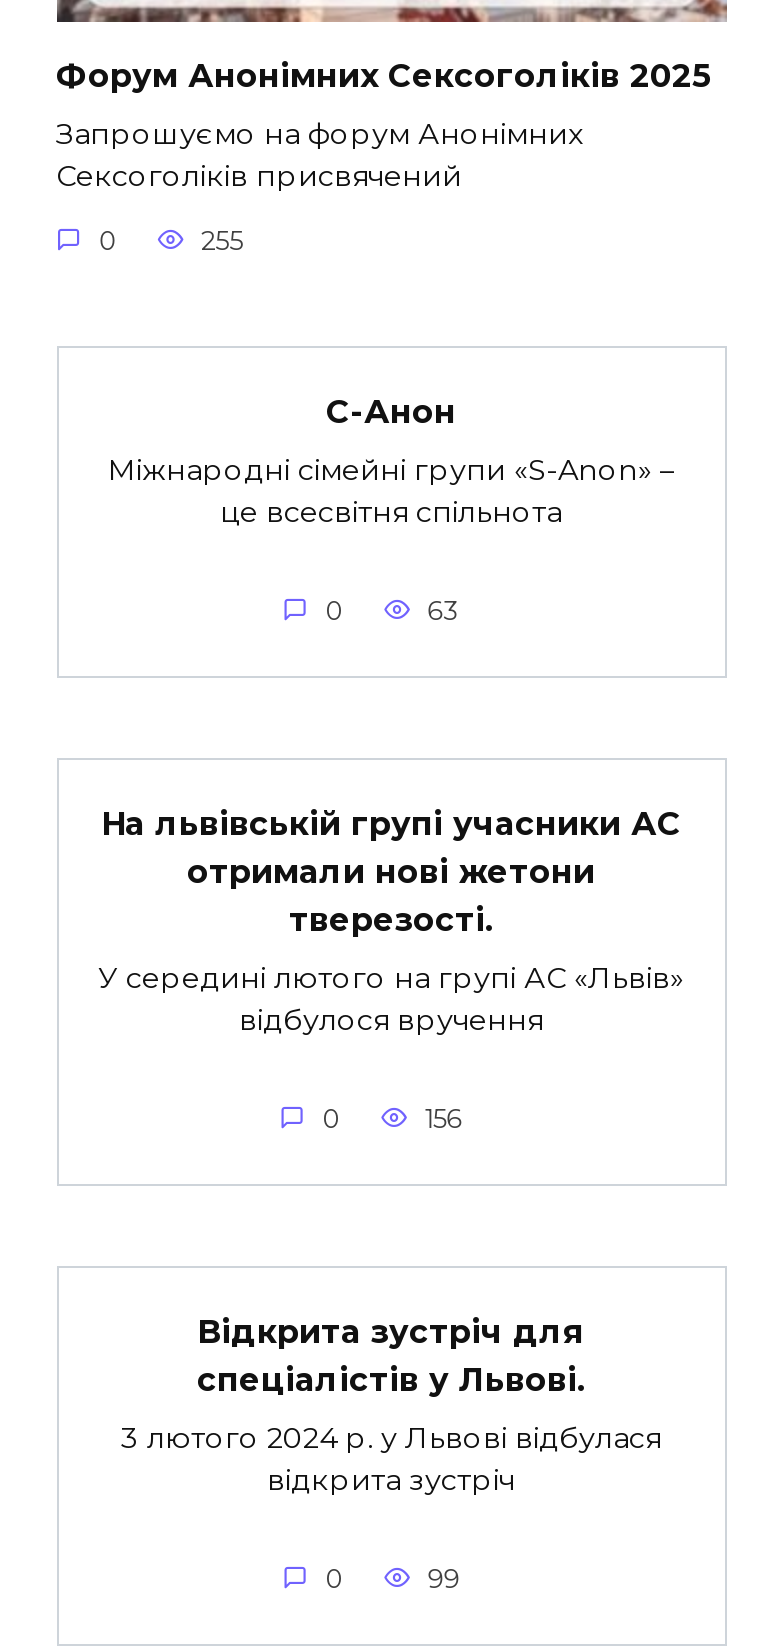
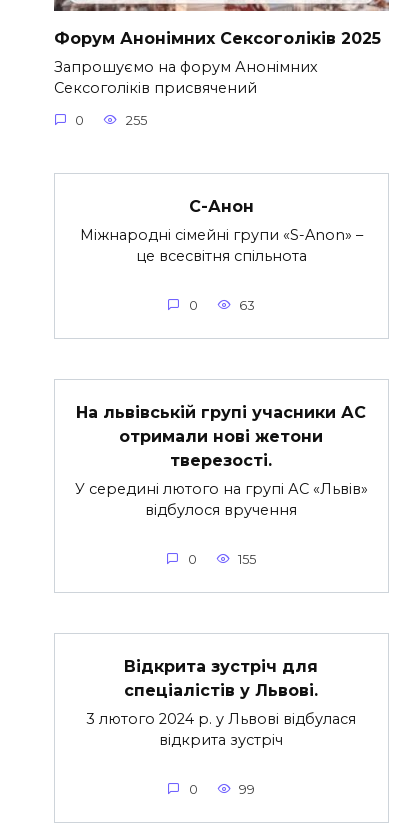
- 156
+ 155
